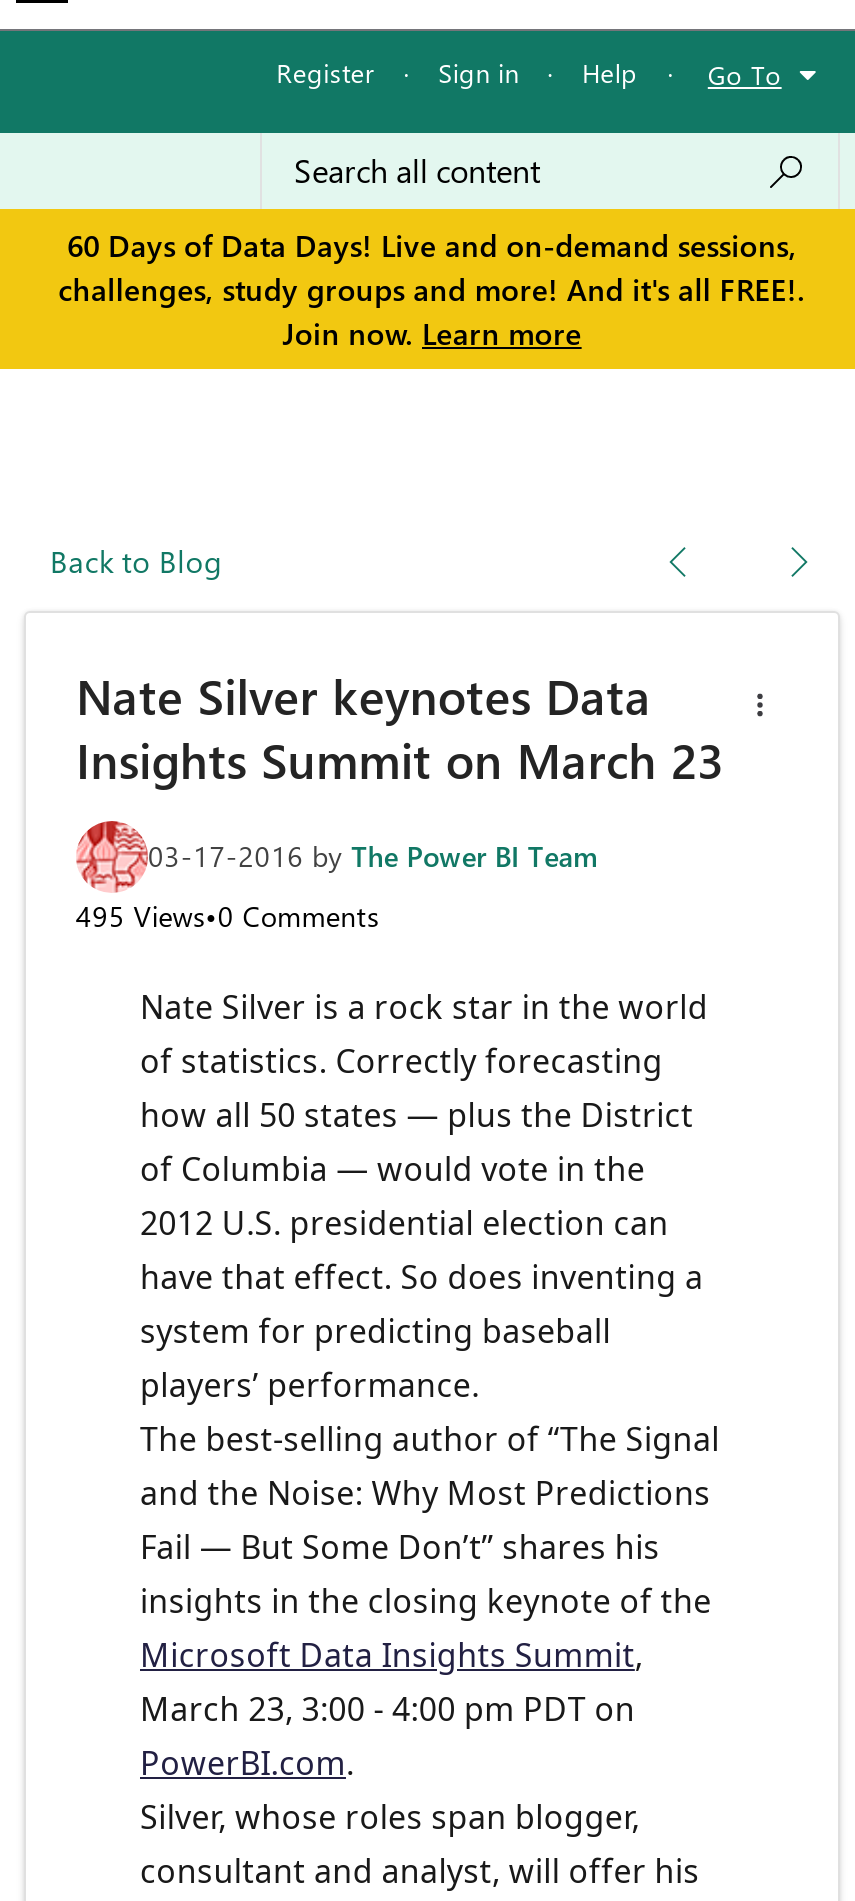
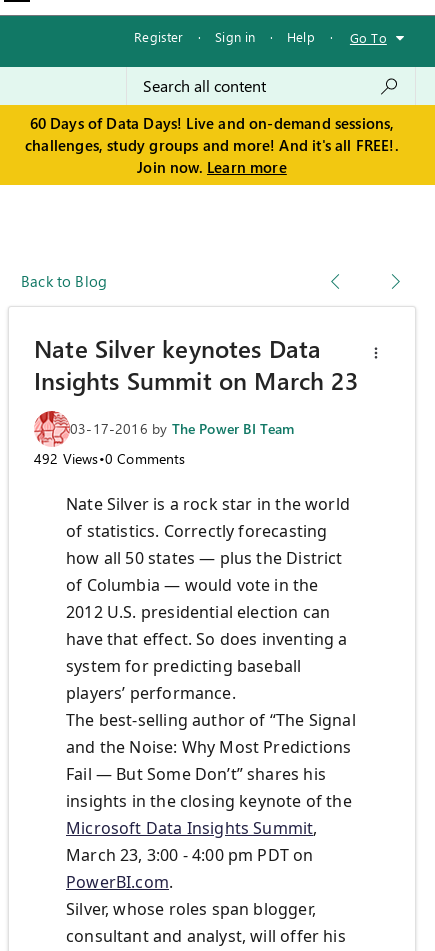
- 495 Views•0 Comments
+ 492 Views•0 Comments
